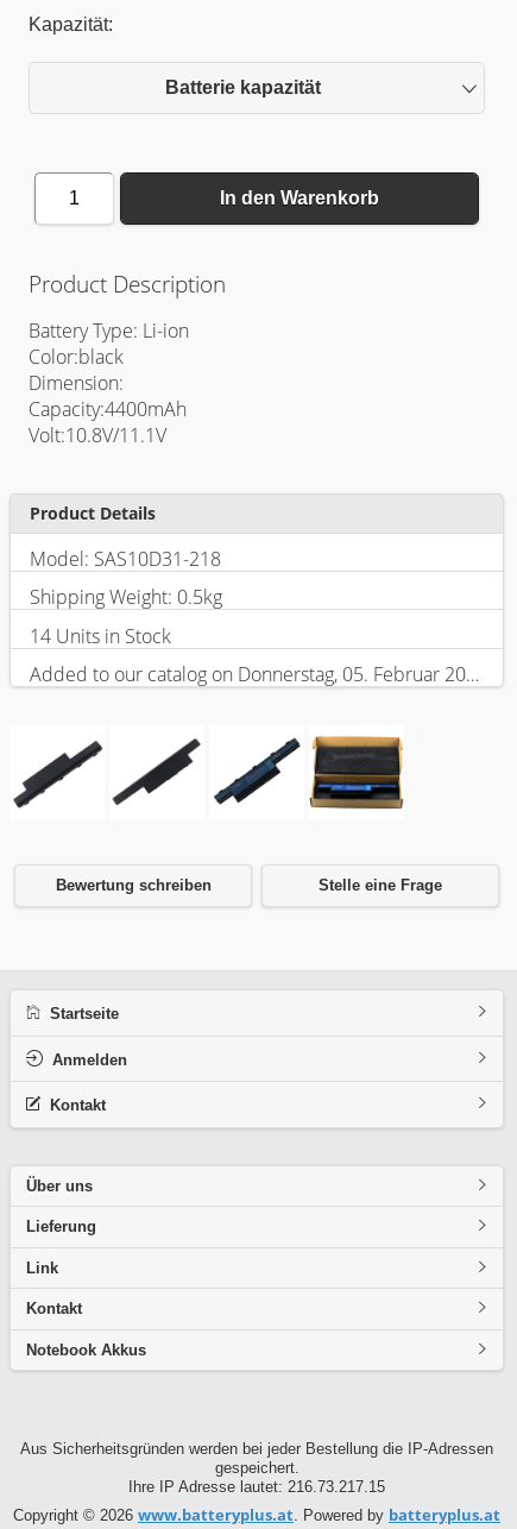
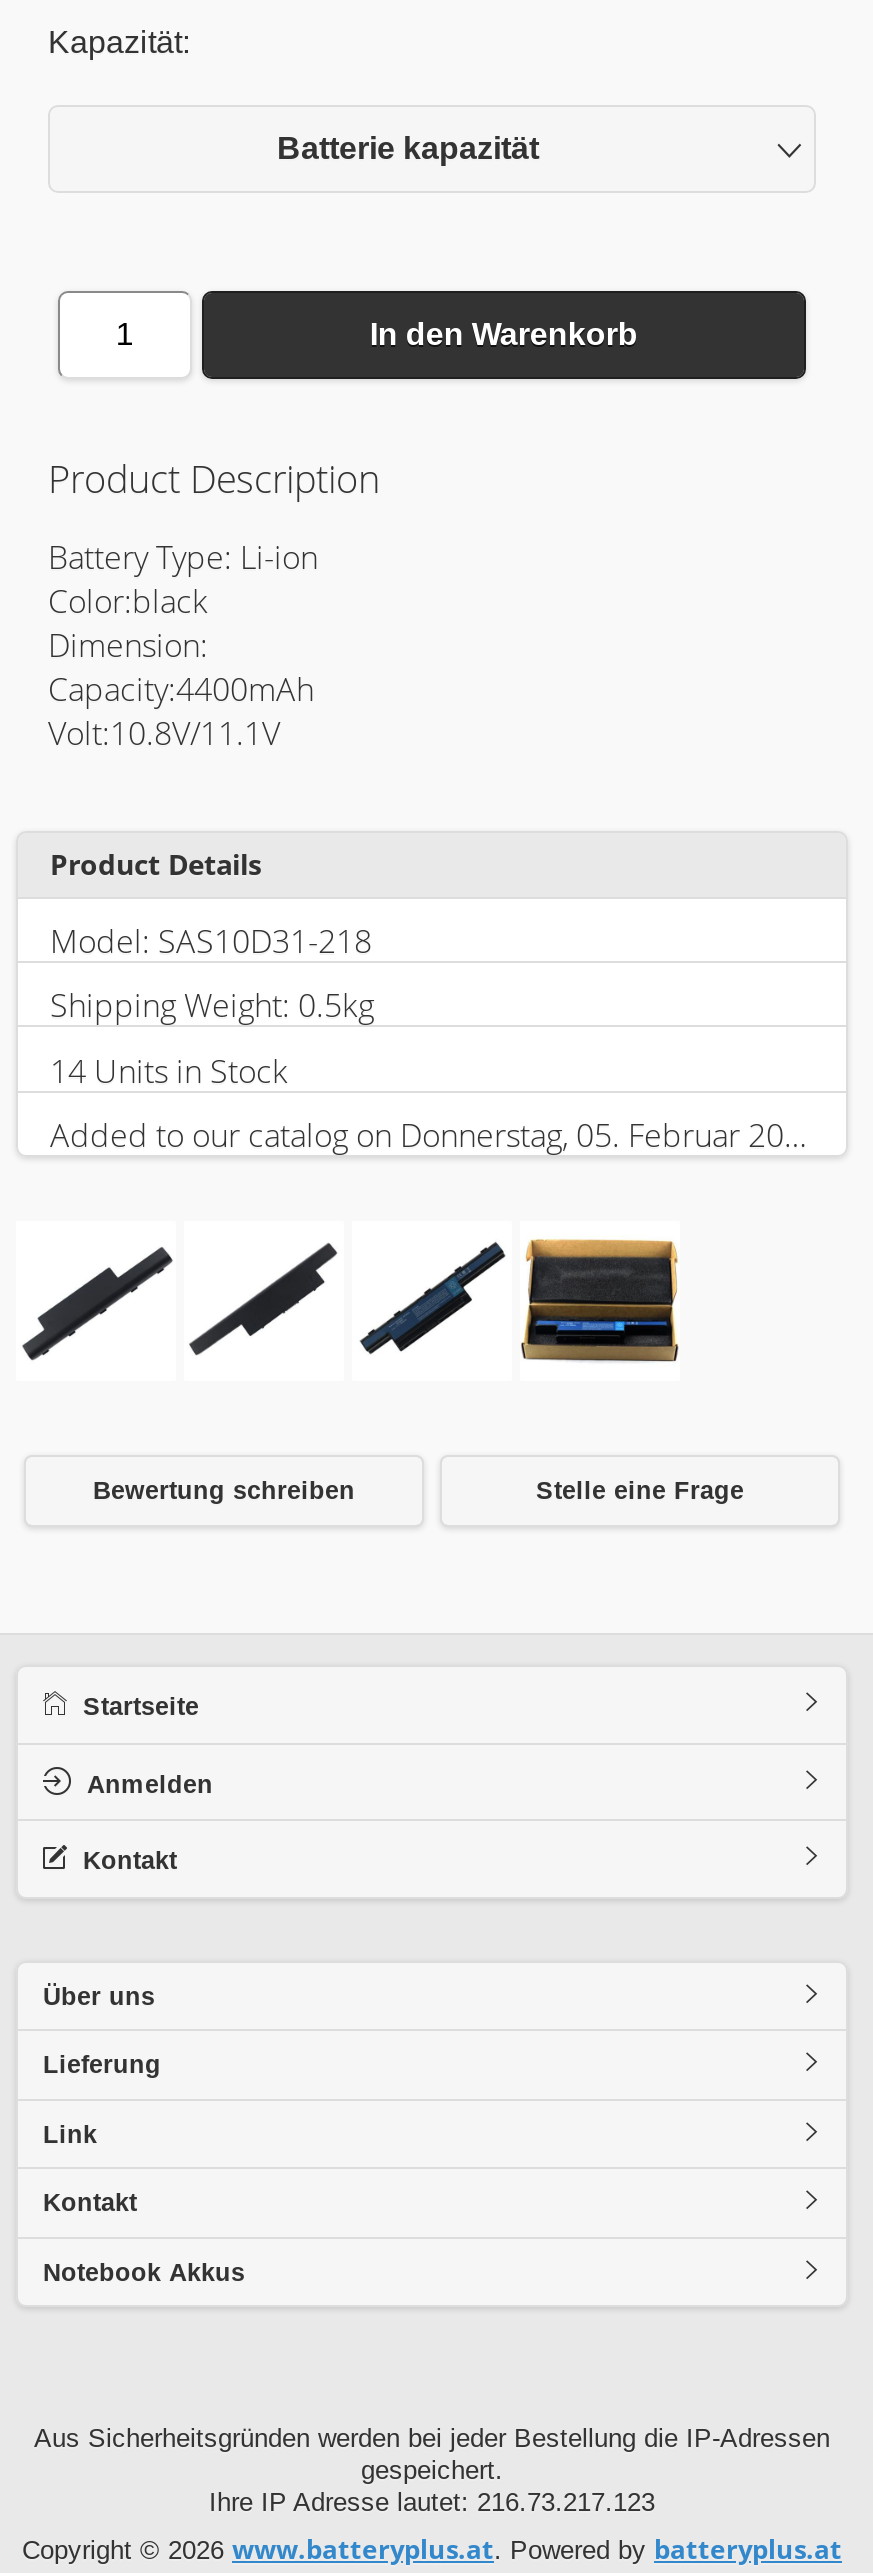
- Ihre IP Adresse lautet: 216.73.217.15
+ Ihre IP Adresse lautet: 216.73.217.123
